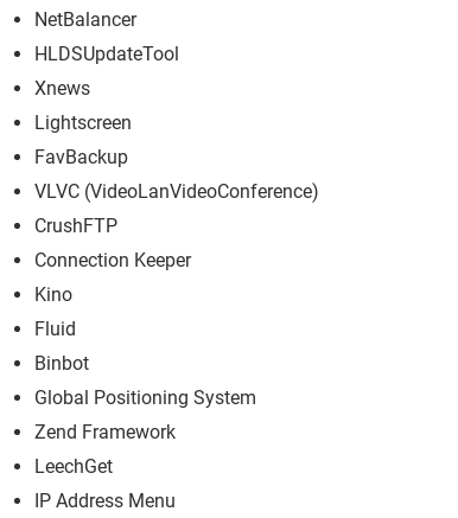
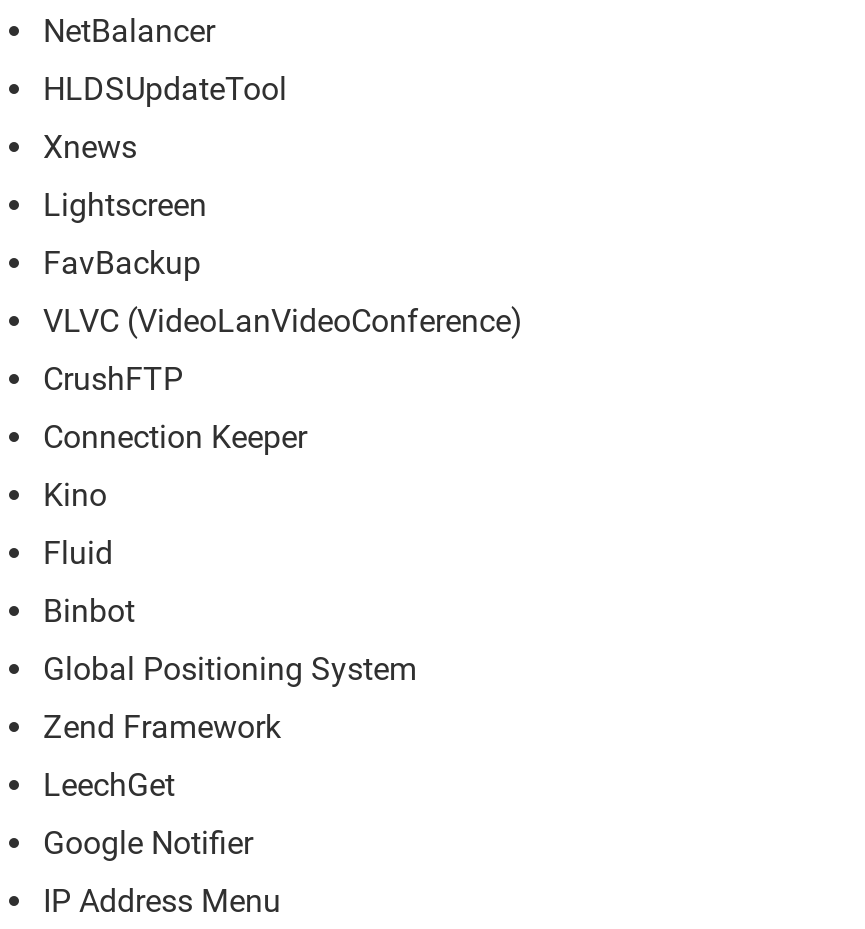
+ Google Notifier
